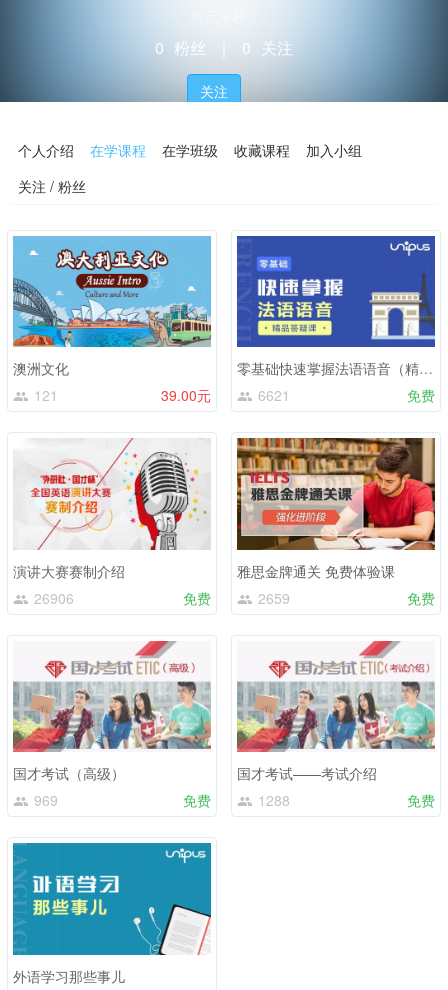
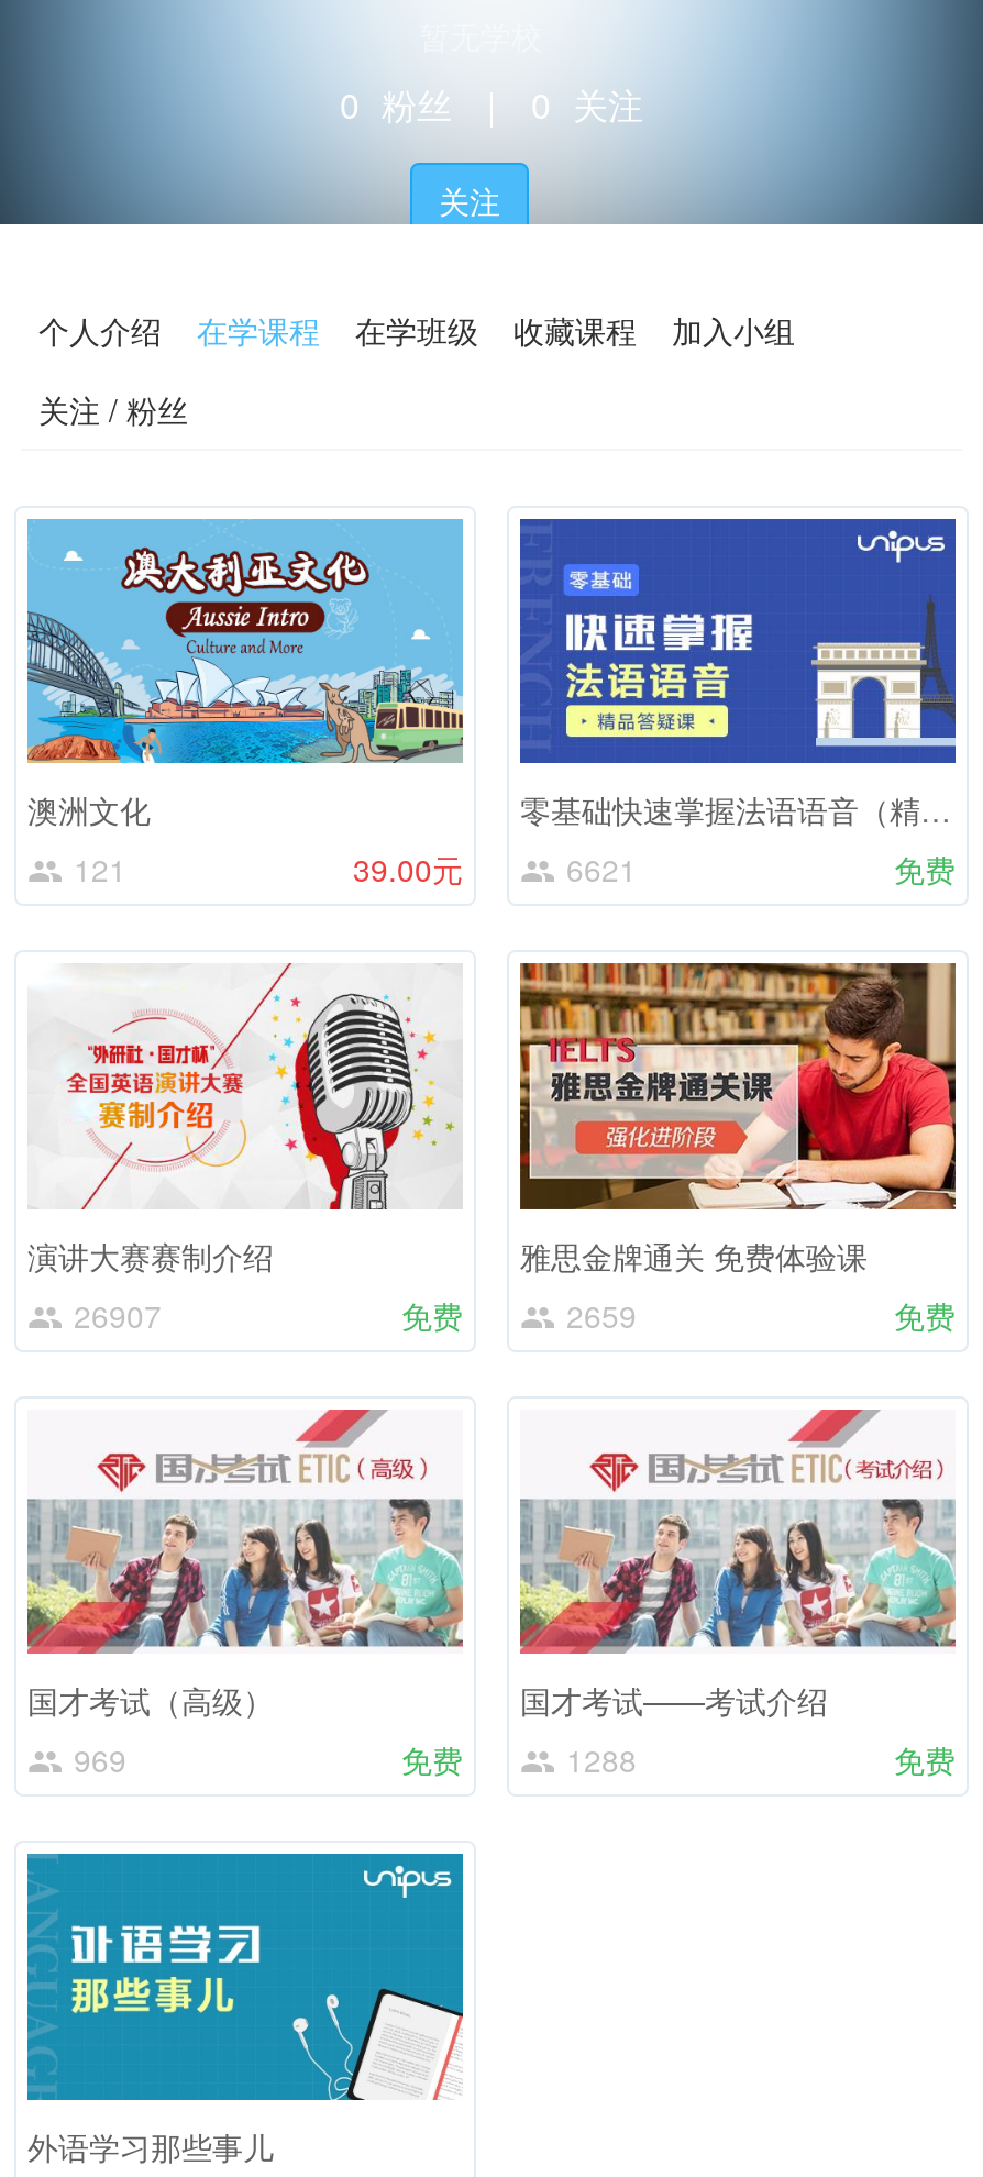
- 26906
+ 26907
